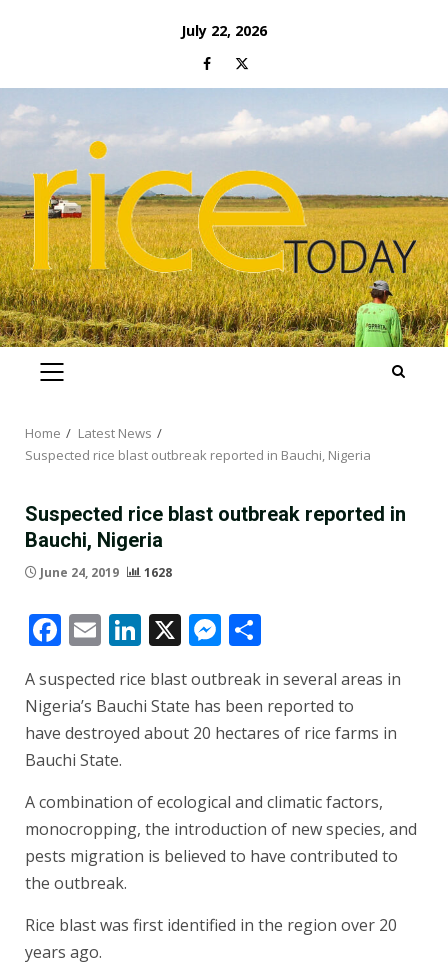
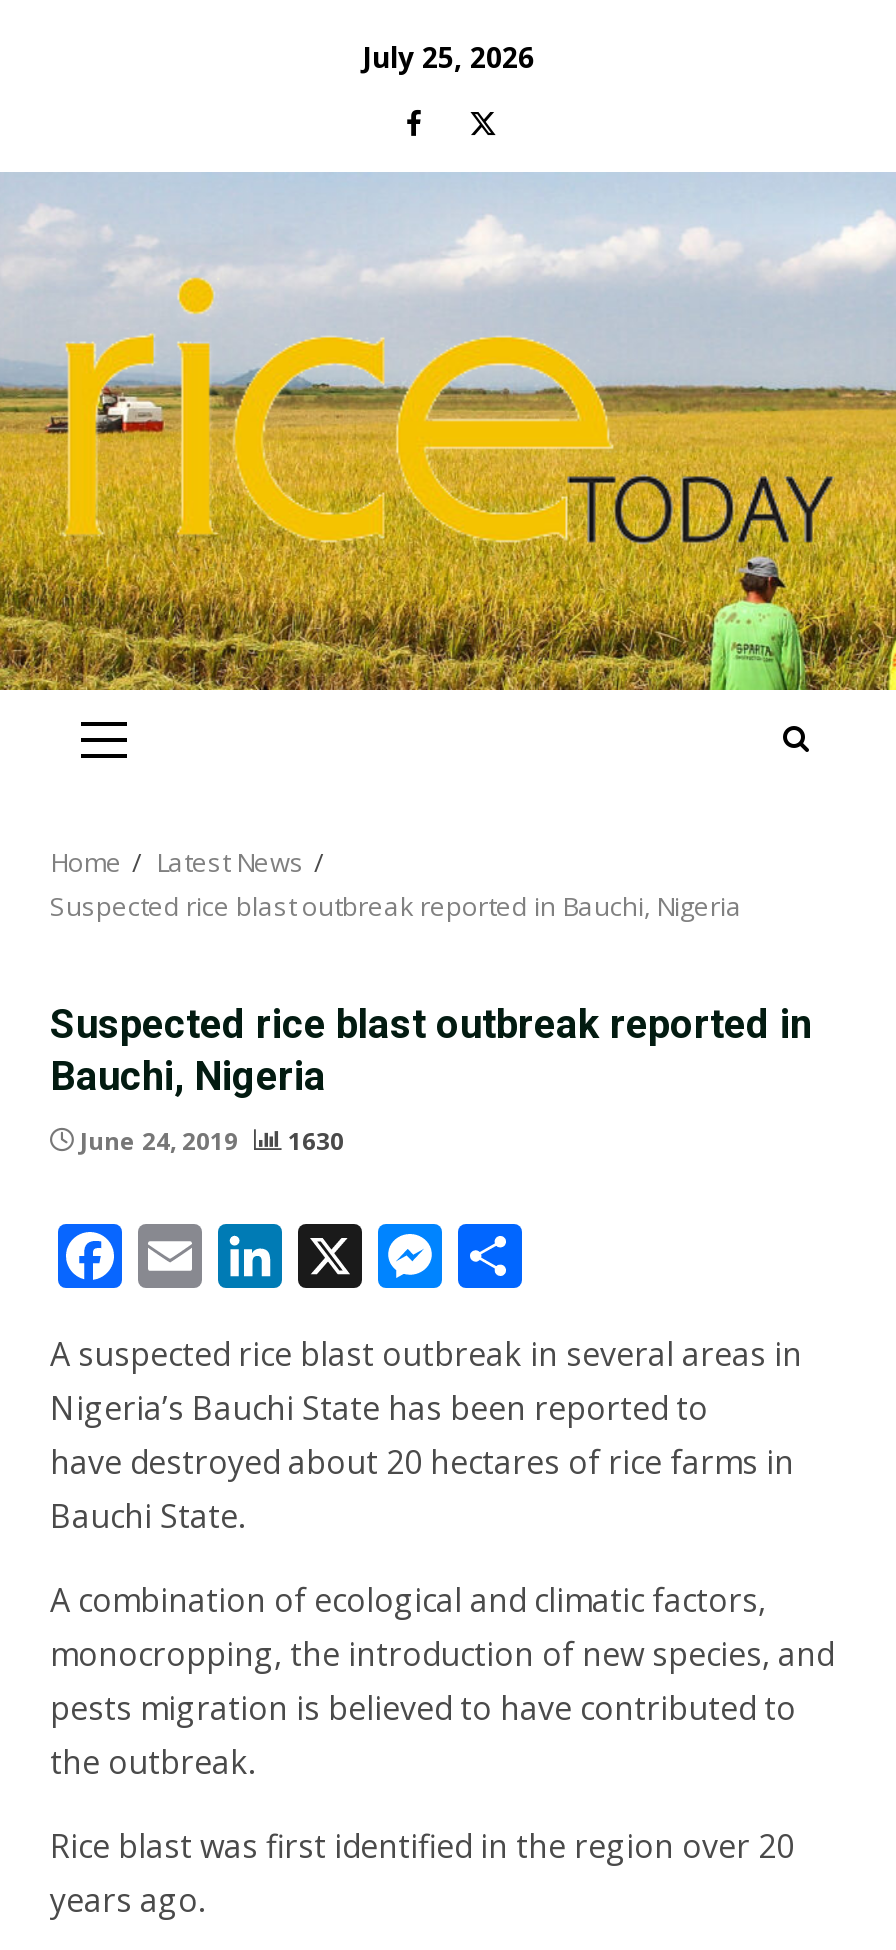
- July 22, 2026
+ July 25, 2026

- June 24, 2019 1628
+ June 24, 2019 1630
